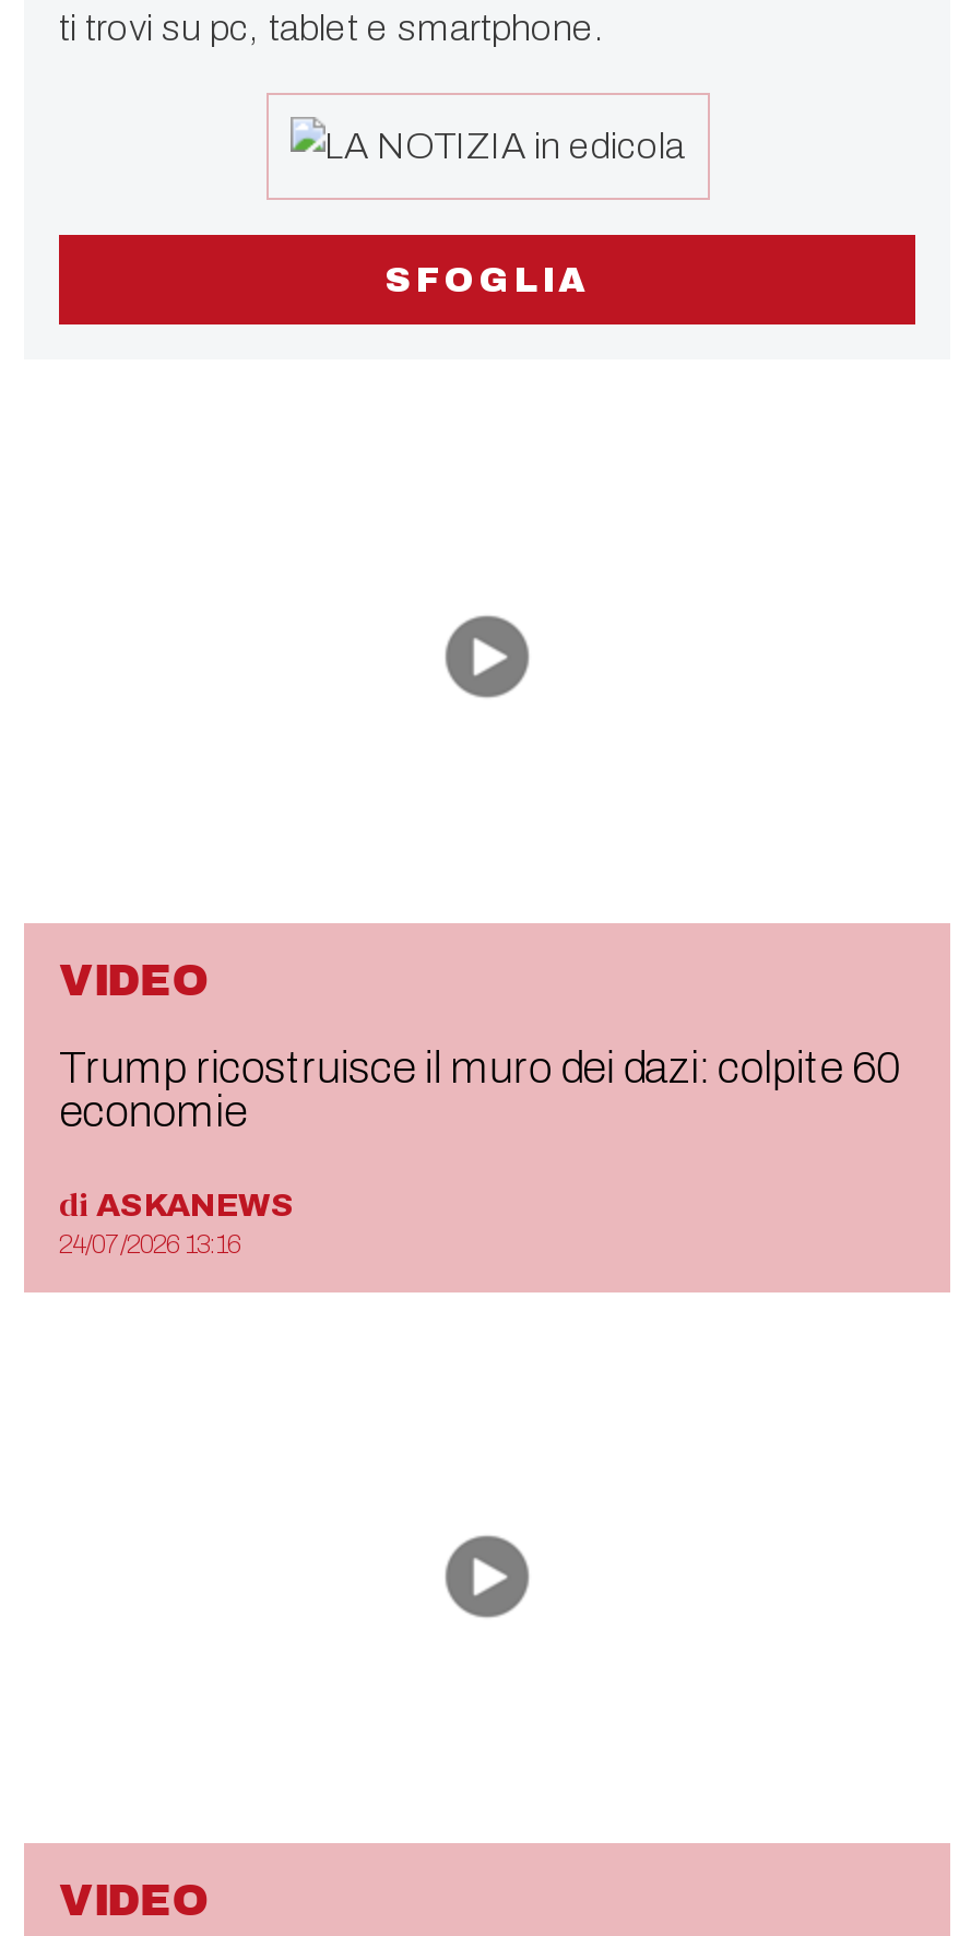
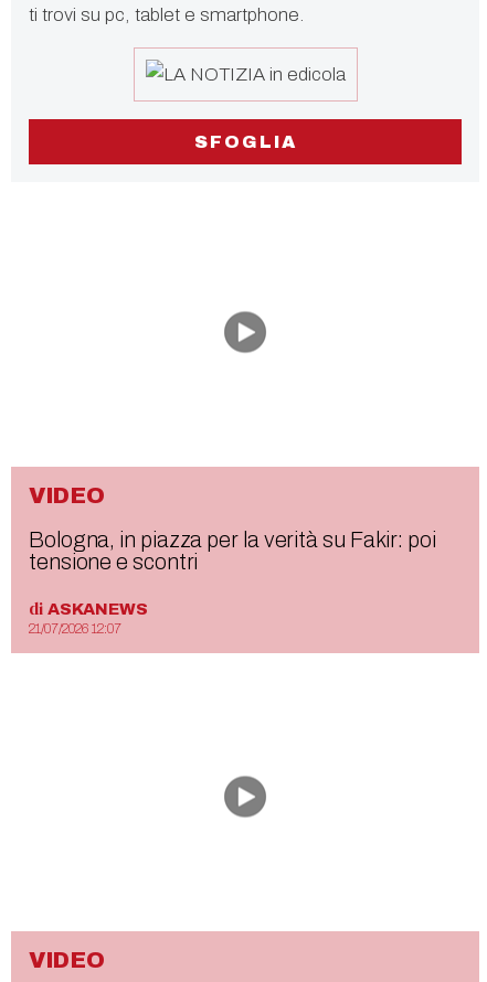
- Trump ricostruisce il muro dei dazi: colpite 60
- economie
+ Bologna, in piazza per la verità su Fakir: poi
+ tensione e scontri

- 24/07/2026 13:16
+ 21/07/2026 12:07
